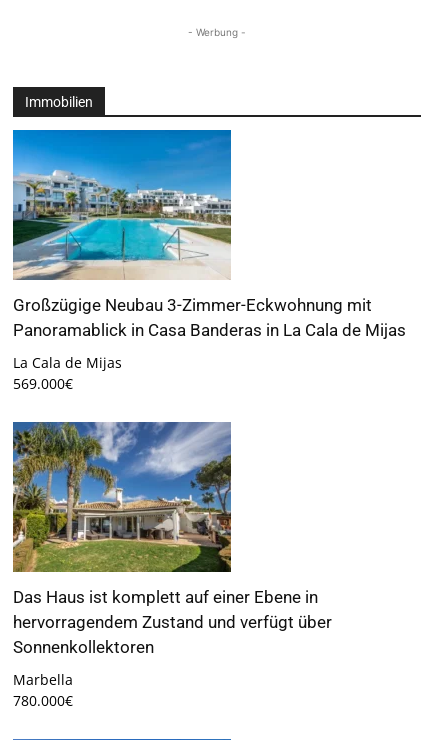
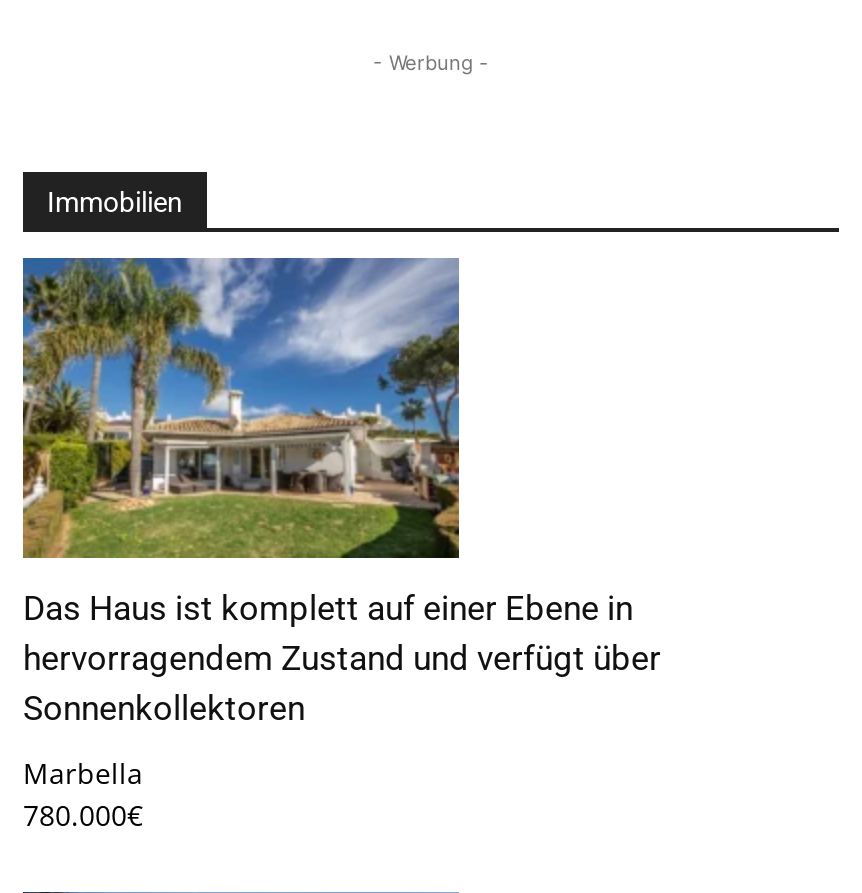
- [image]
- Großzügige Neubau 3-Zimmer-Eckwohnung mit
- Panoramablick in Casa Banderas in La Cala de Mijas
- La Cala de Mijas
- 569.000€
